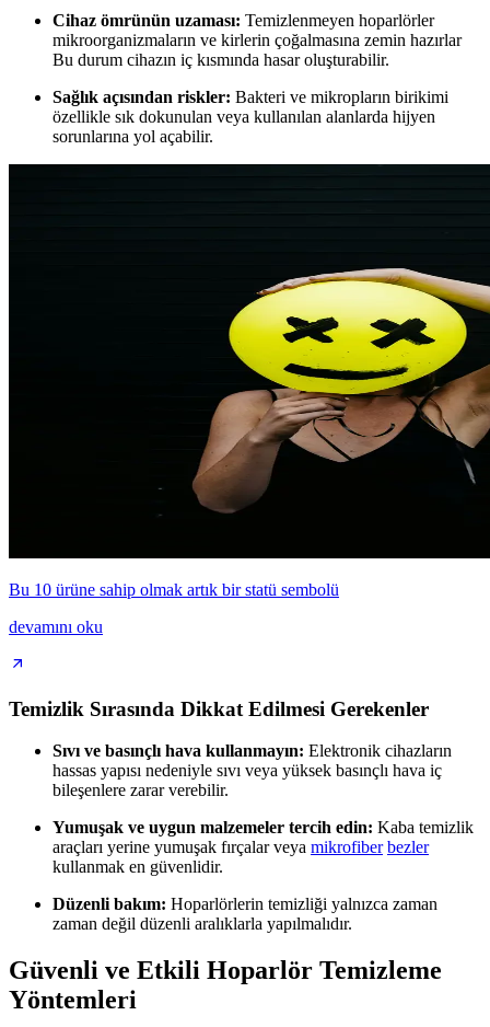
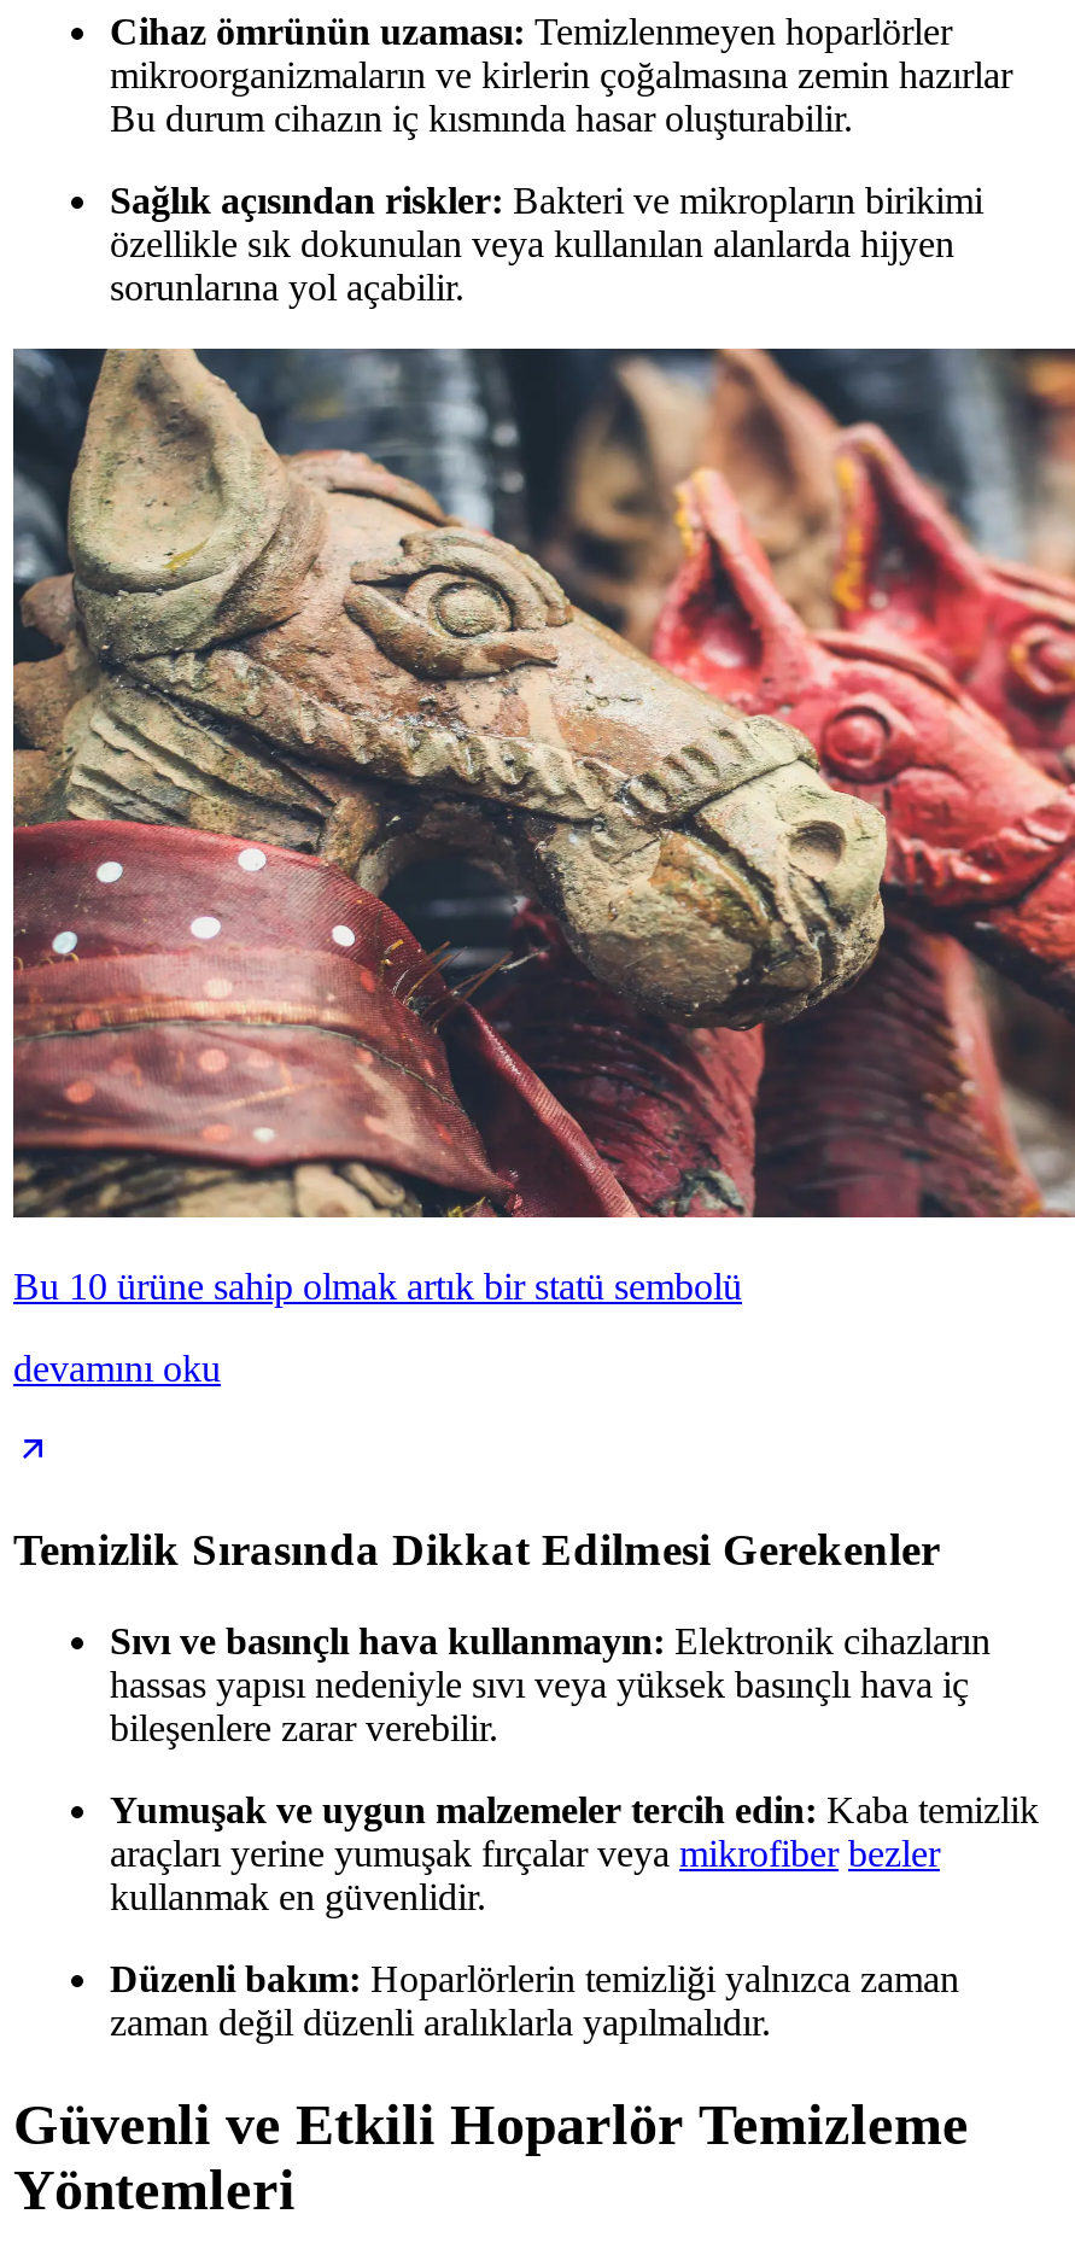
- [image]
+ [image]
